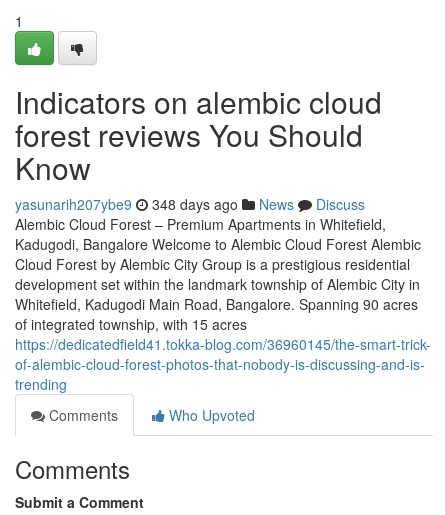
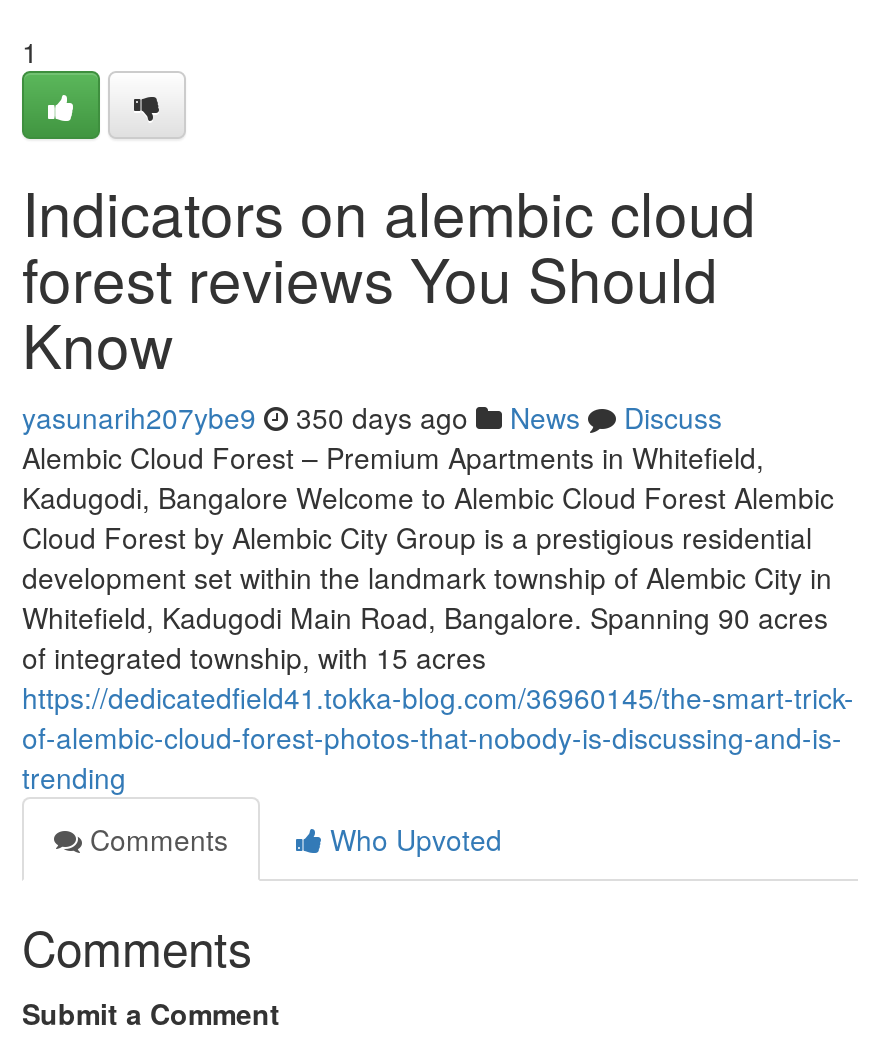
- yasunarih207ybe9 348 days ago News Discuss
+ yasunarih207ybe9 350 days ago News Discuss
